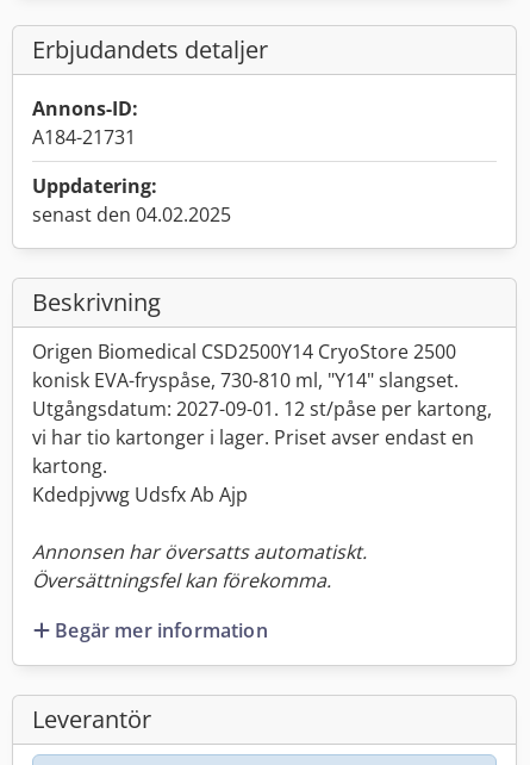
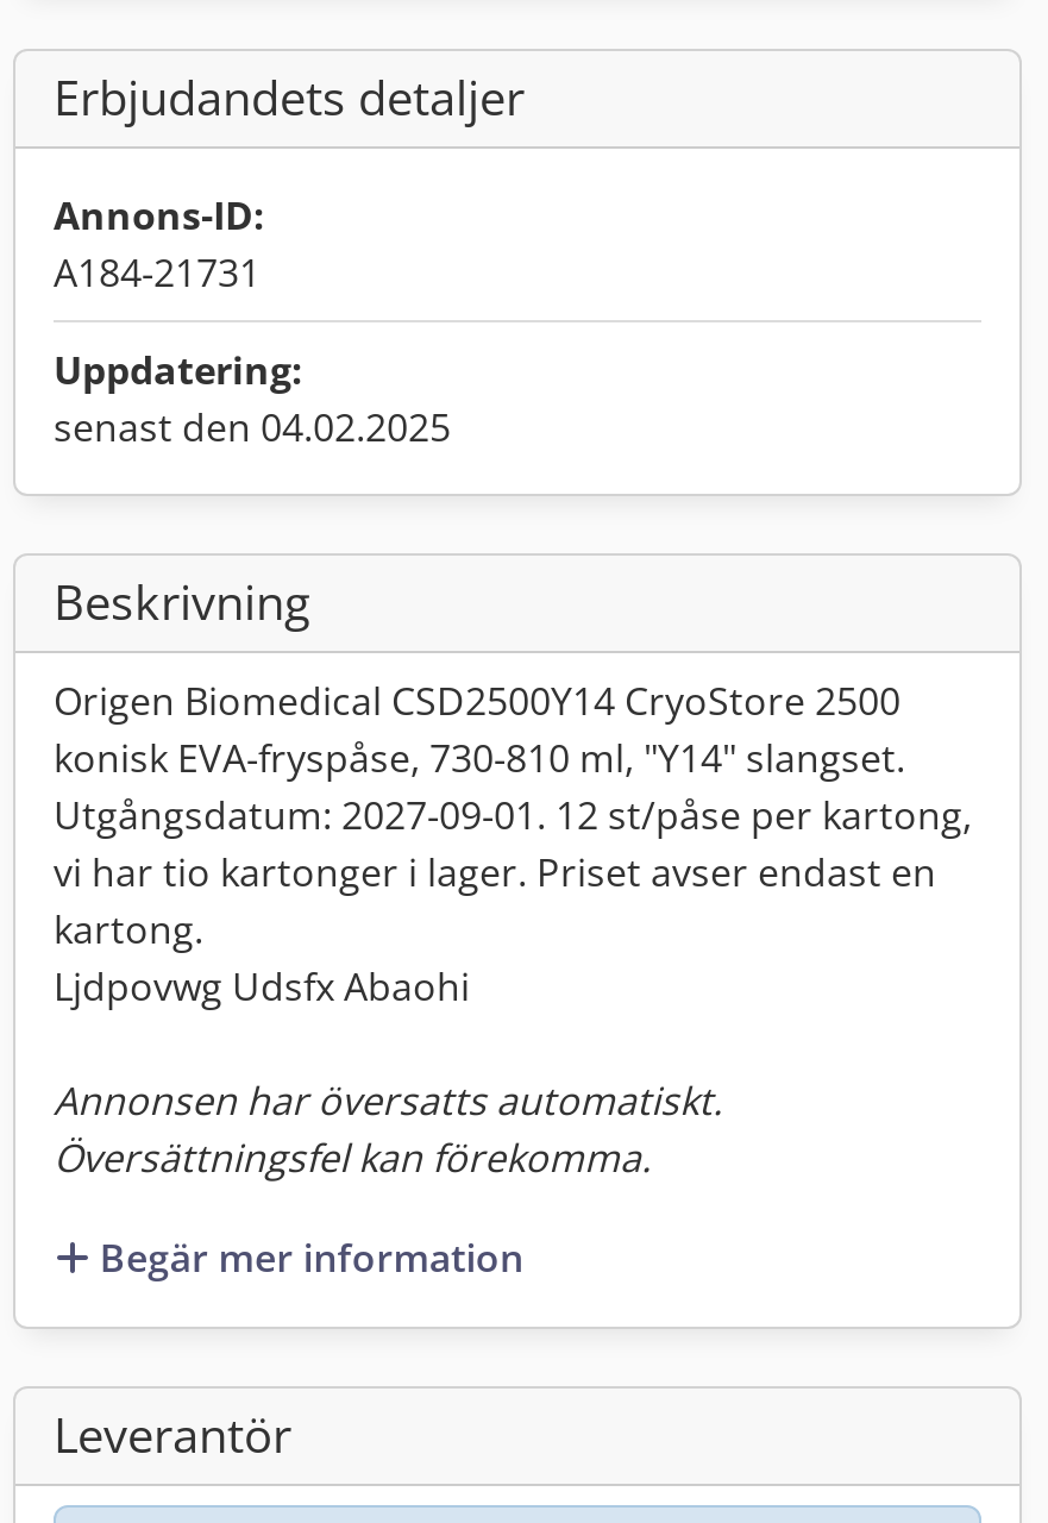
- Kdedpjvwg Udsfx Ab Ajp
+ Ljdpovwg Udsfx Abaohi
